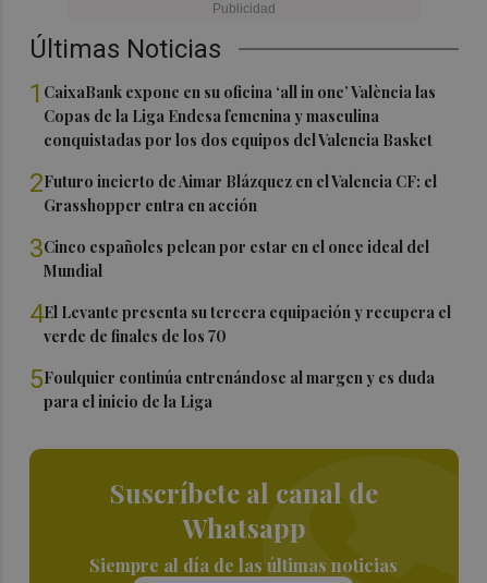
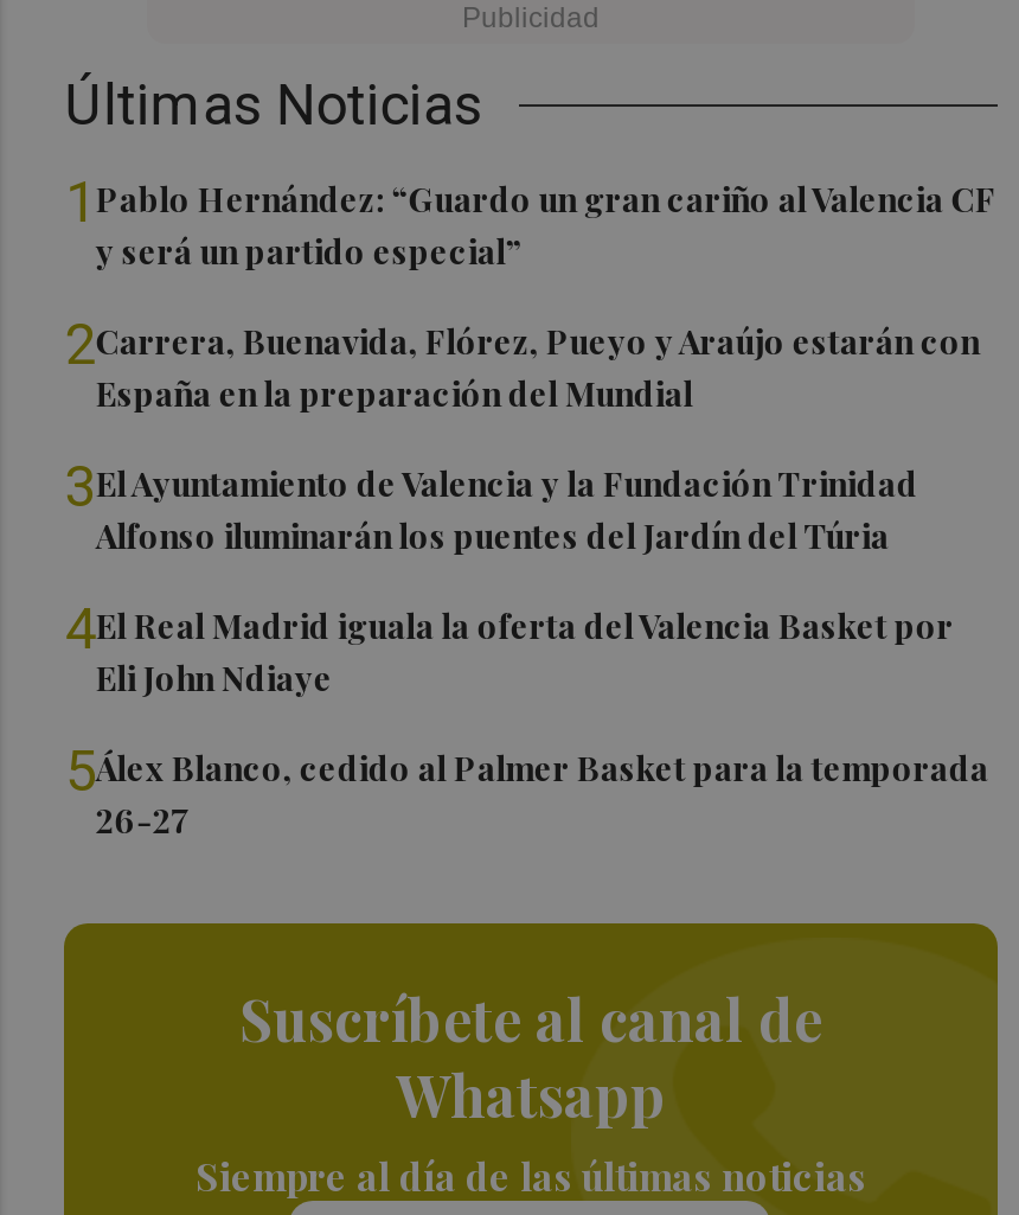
- 1 CaixaBank expone en su oficina ‘all in one’ València las
- Copas de la Liga Endesa femenina y masculina
- conquistadas por los dos equipos del Valencia Basket
+ 1 Pablo Hernández: “Guardo un gran cariño al Valencia CF
+ y será un partido especial”

- 2Futuro incierto de Aimar Blázquez en el Valencia CF: el
- Grasshopper entra en acción
+ 2Carrera, Buenavida, Flórez, Pueyo y Araújo estarán con
+ España en la preparación del Mundial

- 3Cinco españoles pelean por estar en el once ideal del
- Mundial
+ 3El Ayuntamiento de Valencia y la Fundación Trinidad
+ Alfonso iluminarán los puentes del Jardín del Túria

- 4El Levante presenta su tercera equipación y recupera el
- verde de finales de los 70
+ 4El Real Madrid iguala la oferta del Valencia Basket por
+ Eli John Ndiaye

- 5Foulquier continúa entrenándose al margen y es duda
- para el inicio de la Liga
+ 5Álex Blanco, cedido al Palmer Basket para la temporada
+ 26-27
